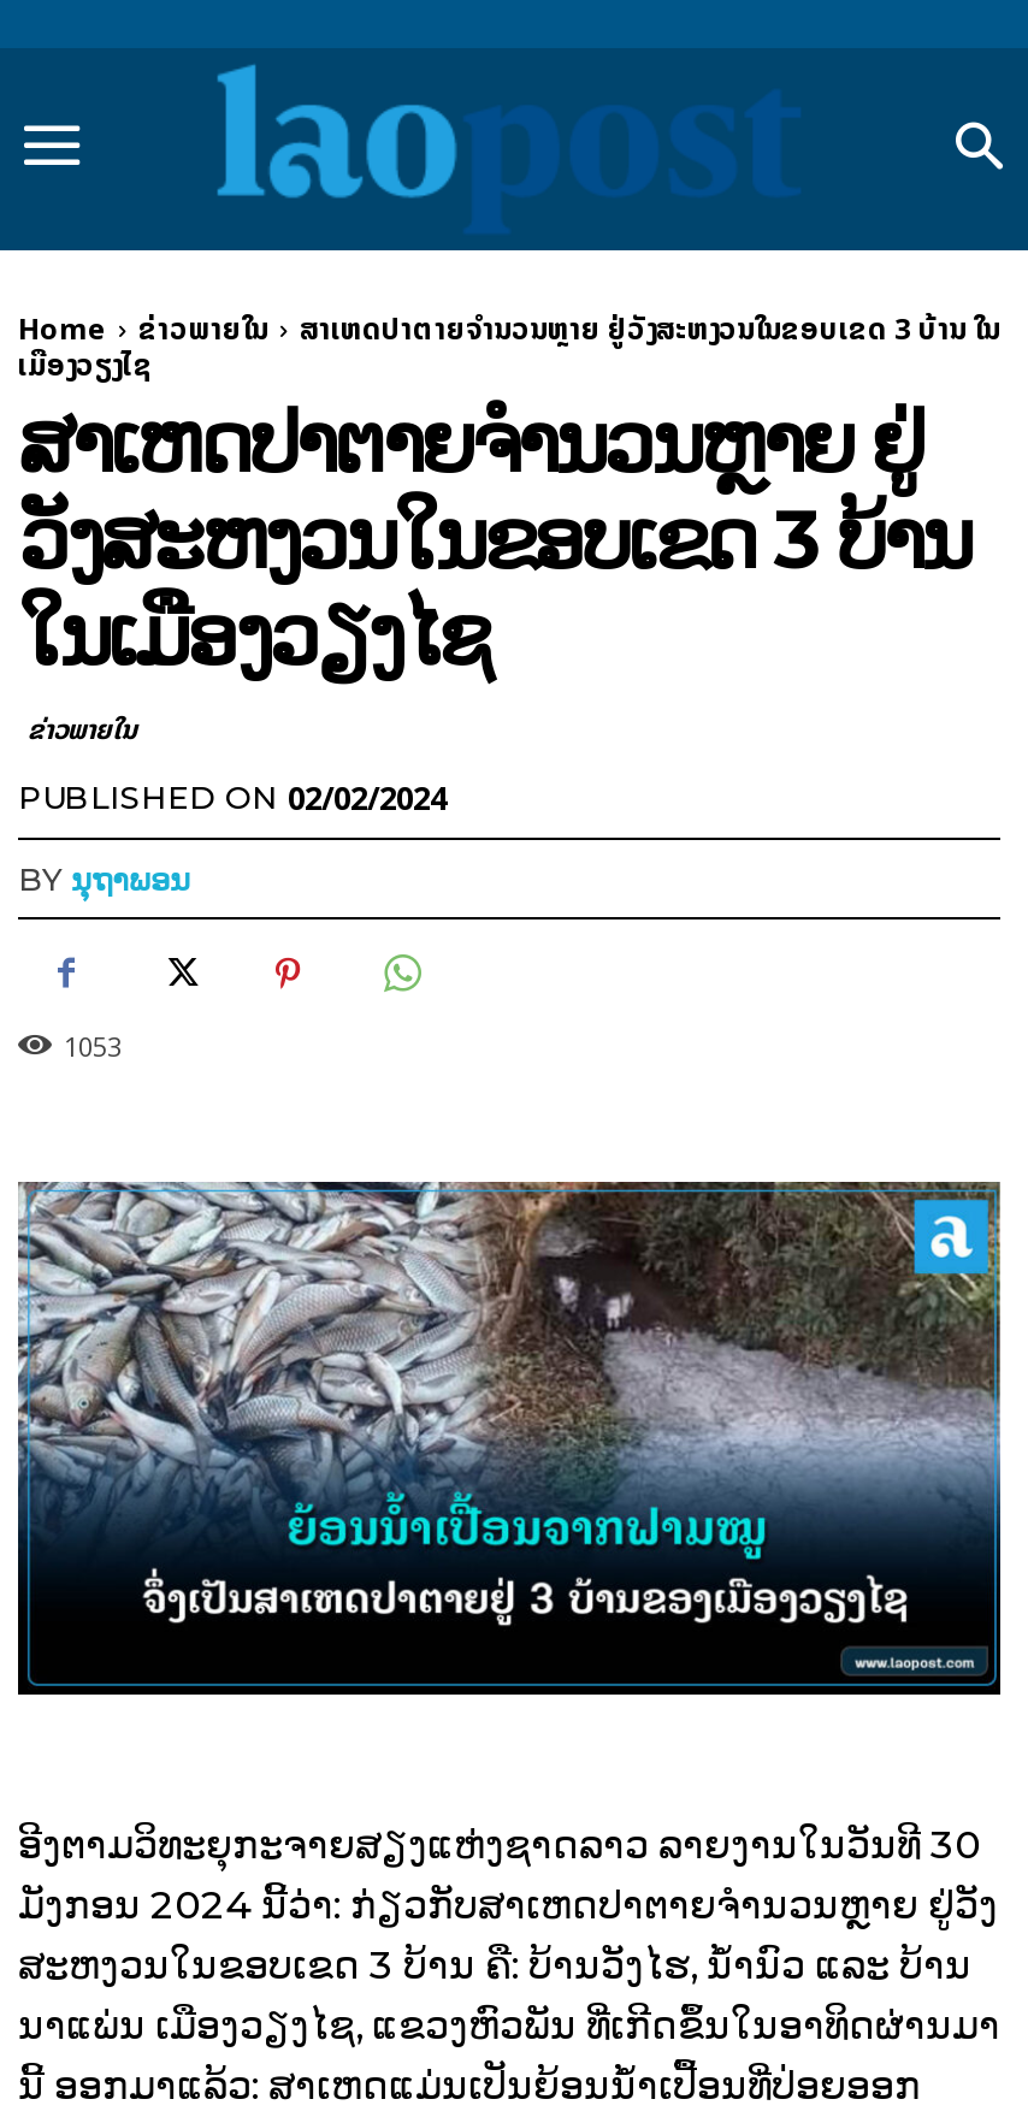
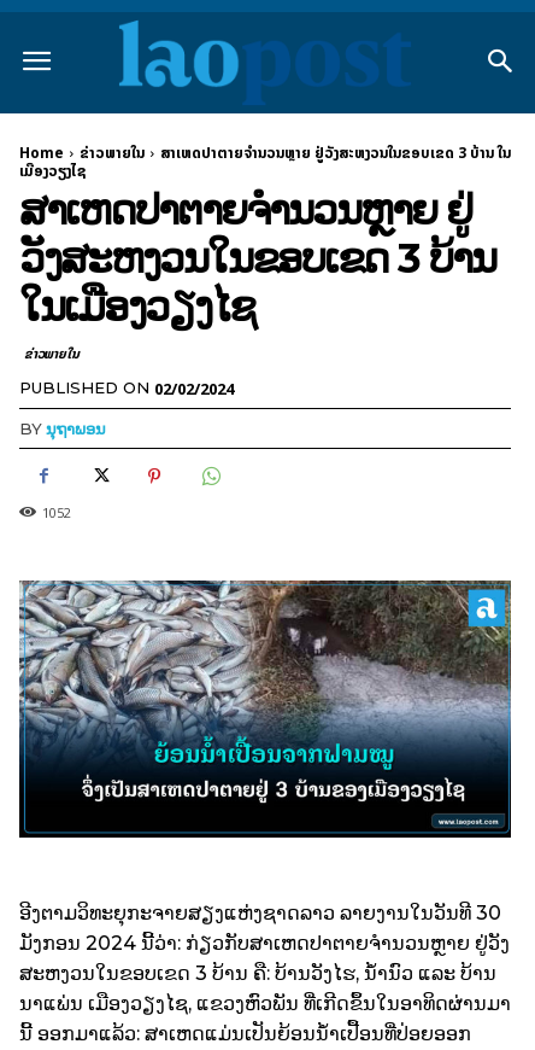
- 1053
+ 1052
